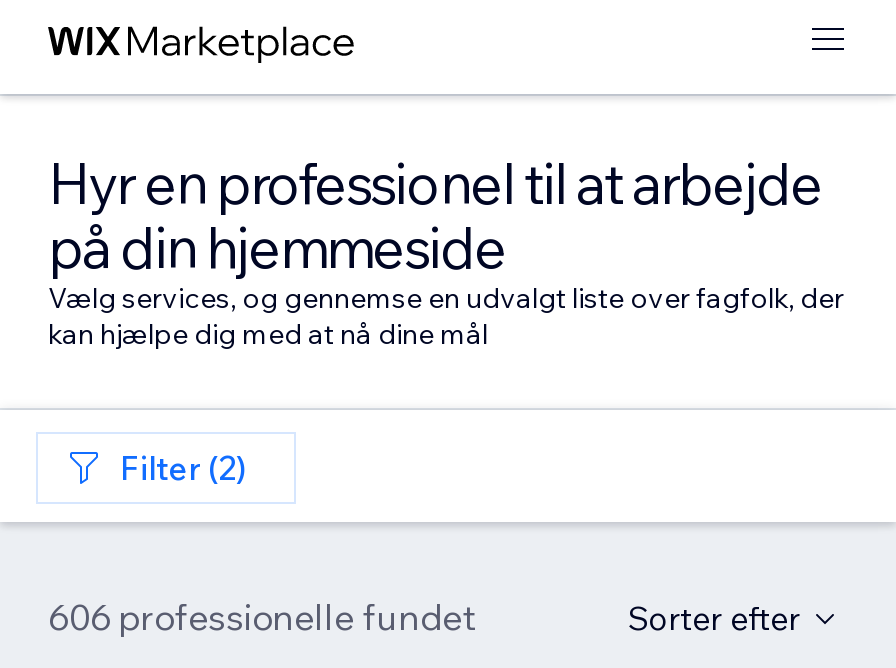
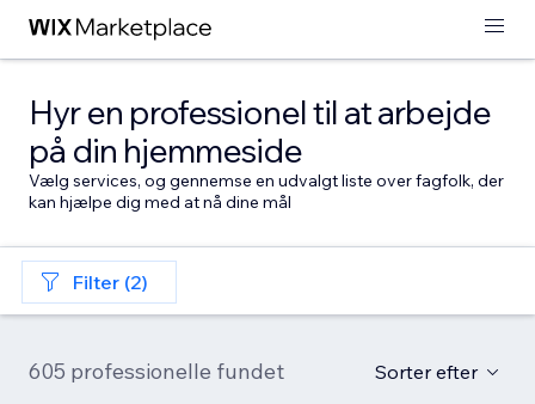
- 606 professionelle fundet
+ 605 professionelle fundet
